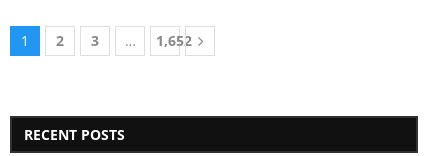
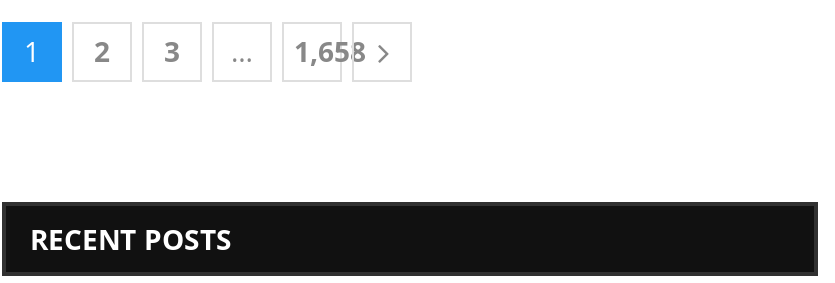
- 1,652
+ 1,658
